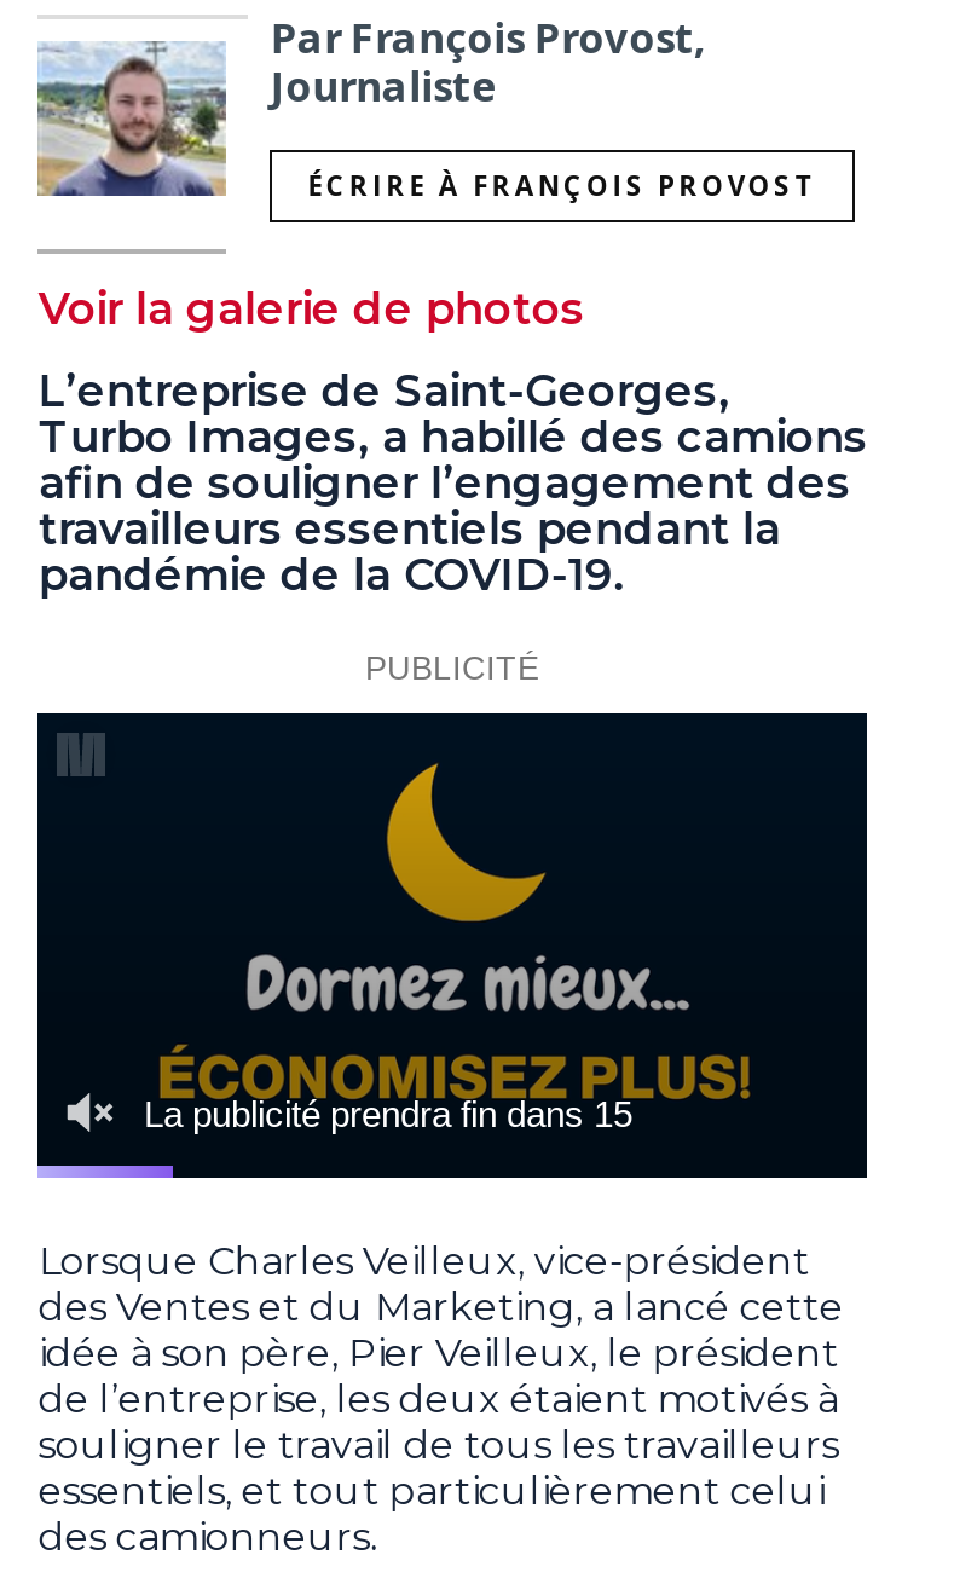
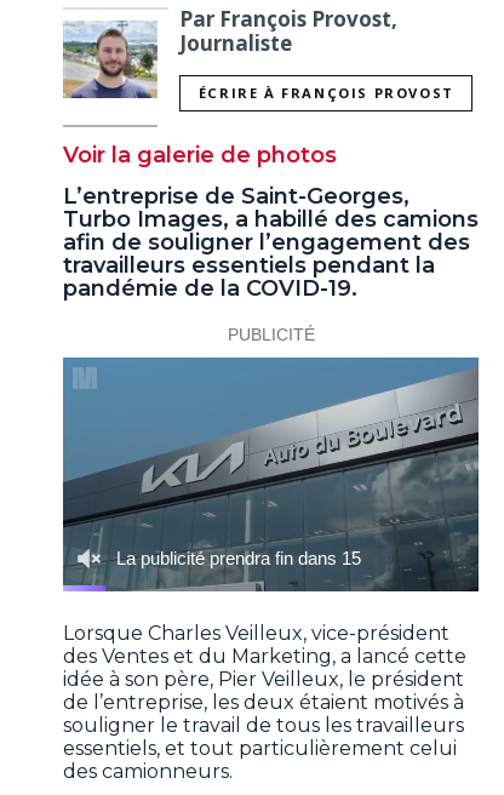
- [image]
+ [image]
